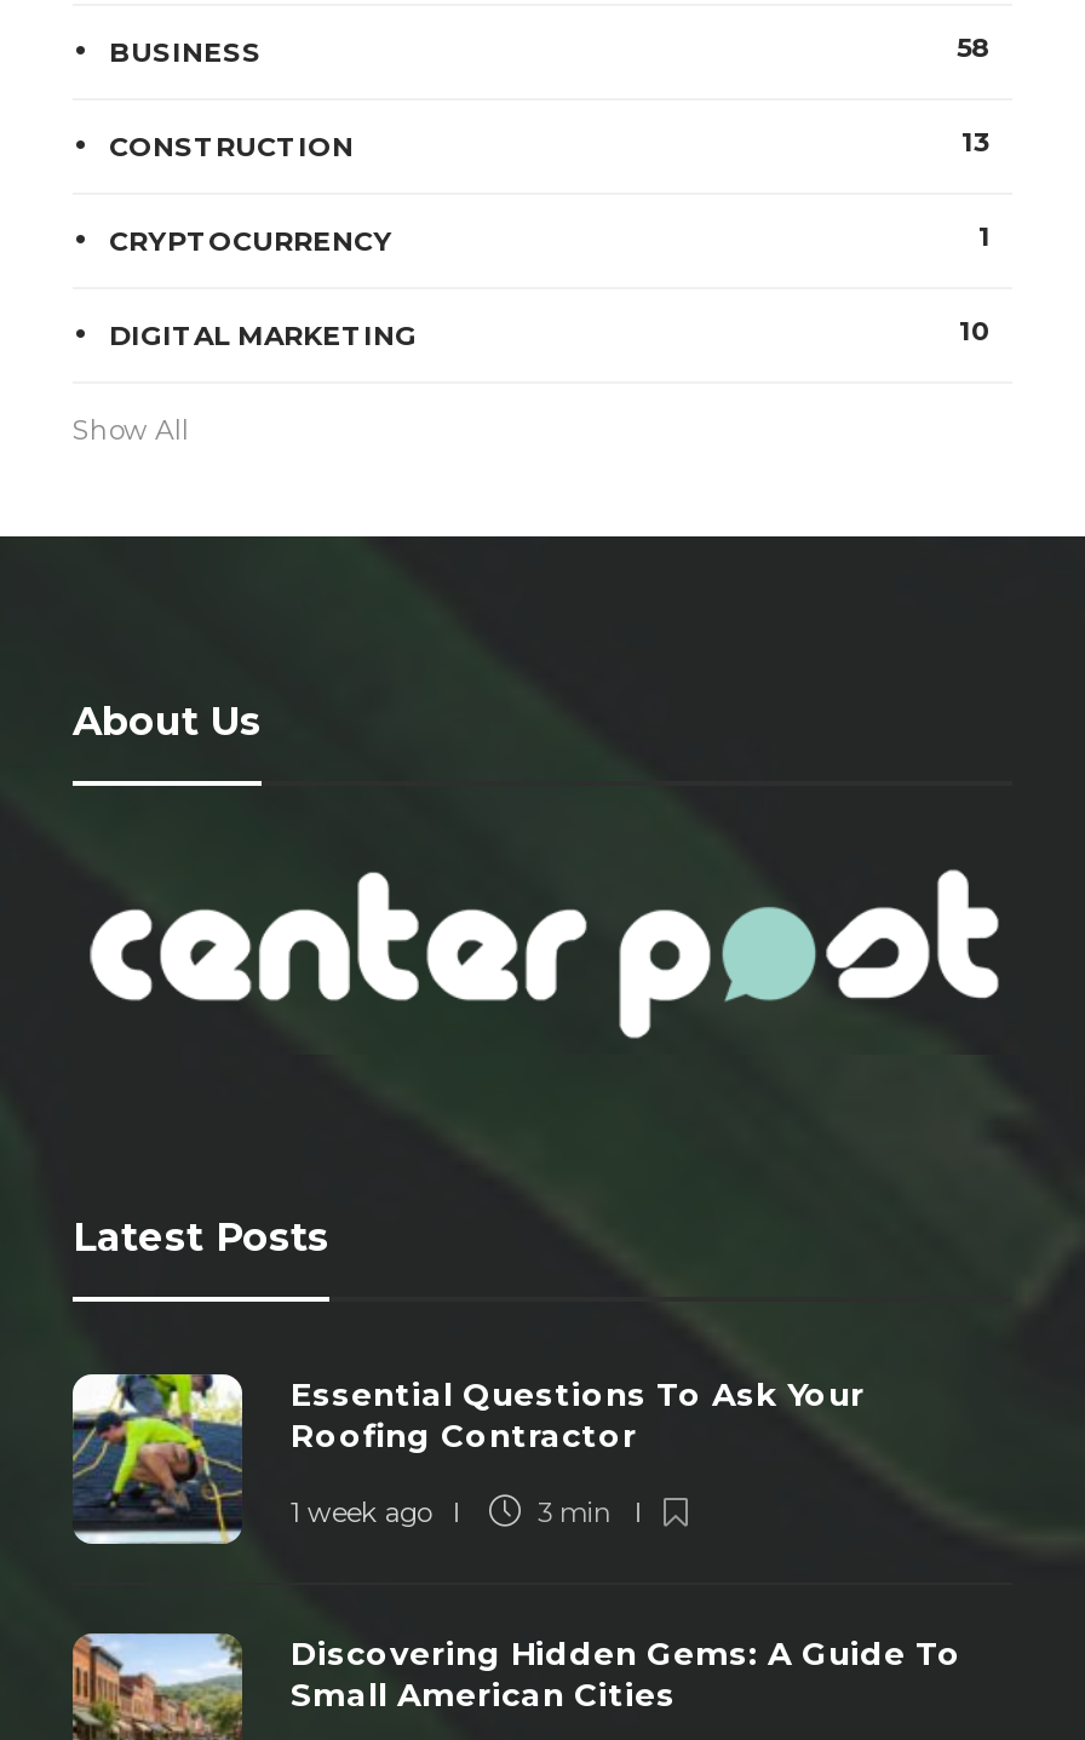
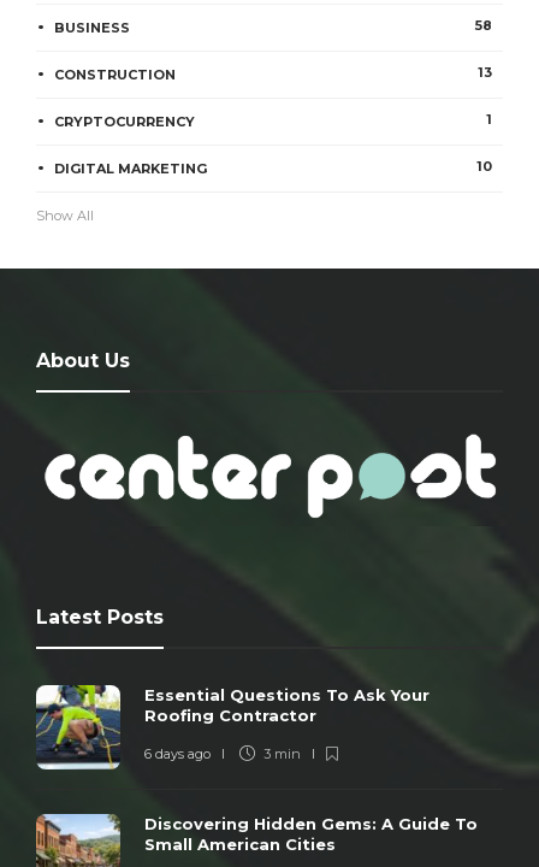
- 1 week ago
+ 6 days ago
